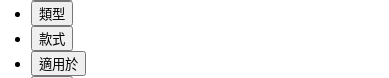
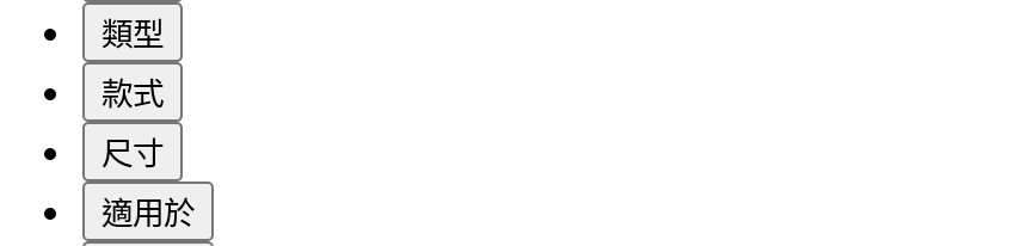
+ 尺寸
